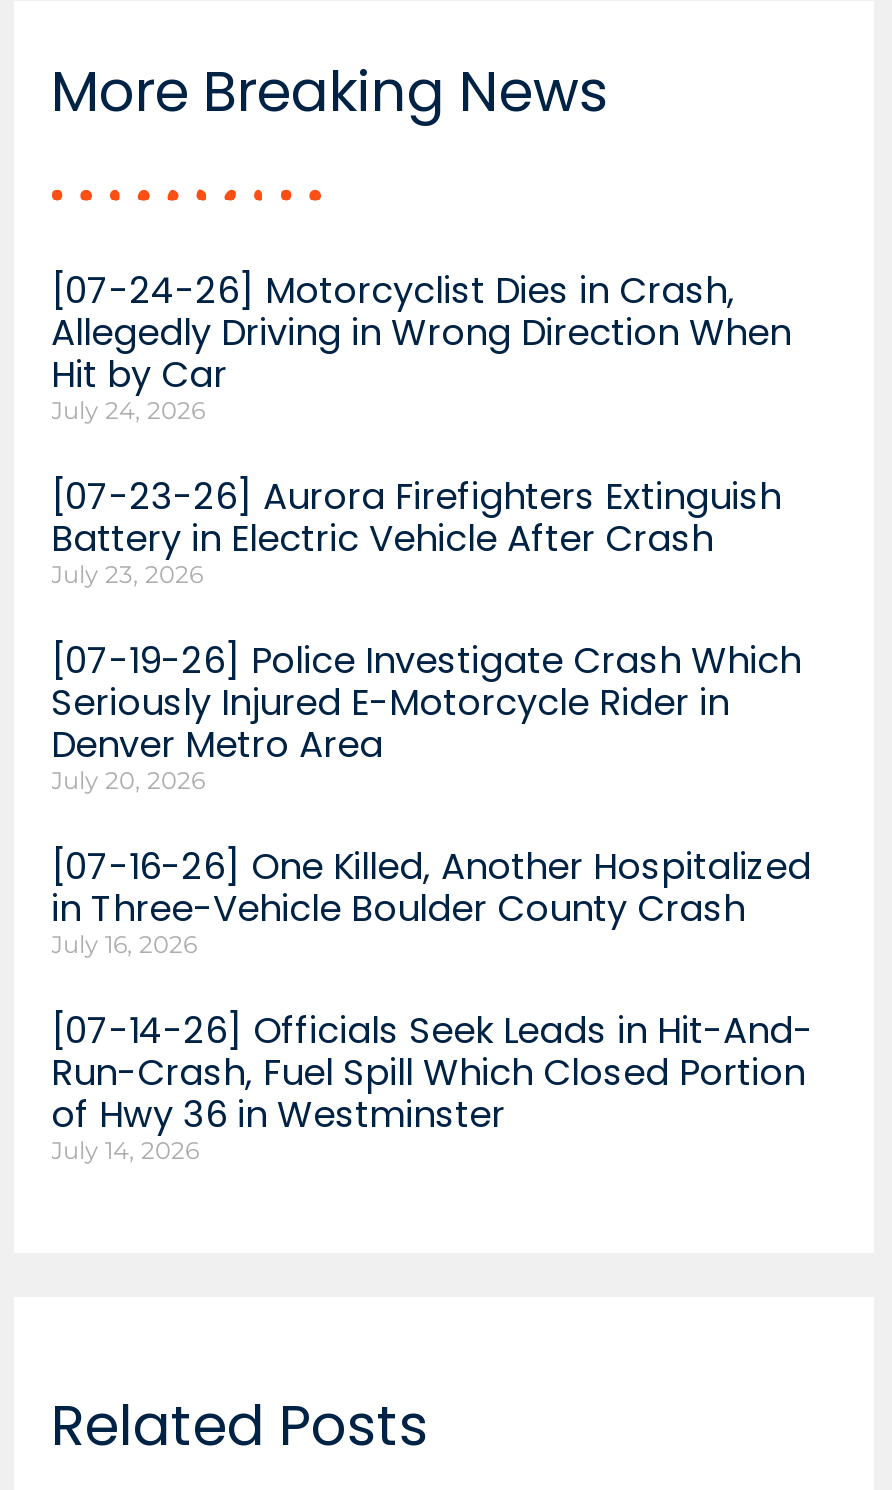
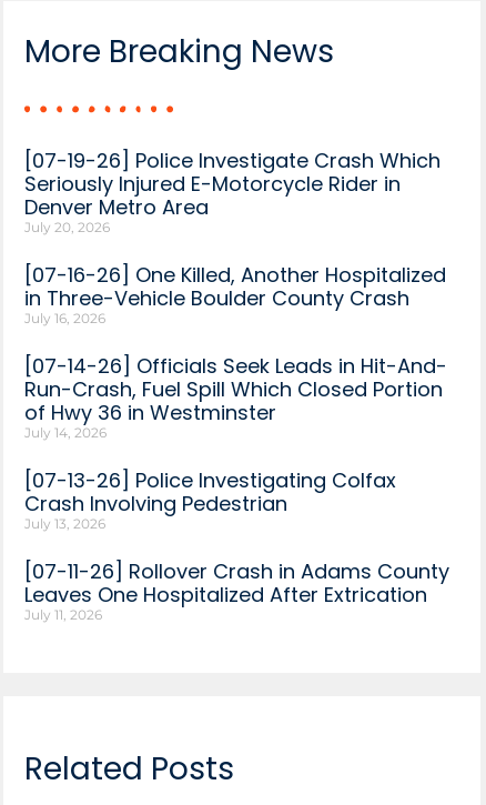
- [07-24-26] Motorcyclist Dies in Crash,
- Allegedly Driving in Wrong Direction When
- Hit by Car
- July 24, 2026
- [07-23-26] Aurora Firefighters Extinguish
- Battery in Electric Vehicle After Crash
- July 23, 2026

moved up: [07-19-26] Police Investigate Crash Which | Seriously Injured E-Motorcycle Rider in | Denver Metro Area | ... | of Hwy 36 in Westminster | July 14, 2026

+ [07-13-26] Police Investigating Colfax
+ Crash Involving Pedestrian
+ July 13, 2026
+ [07-11-26] Rollover Crash in Adams County
+ Leaves One Hospitalized After Extrication
+ July 11, 2026
